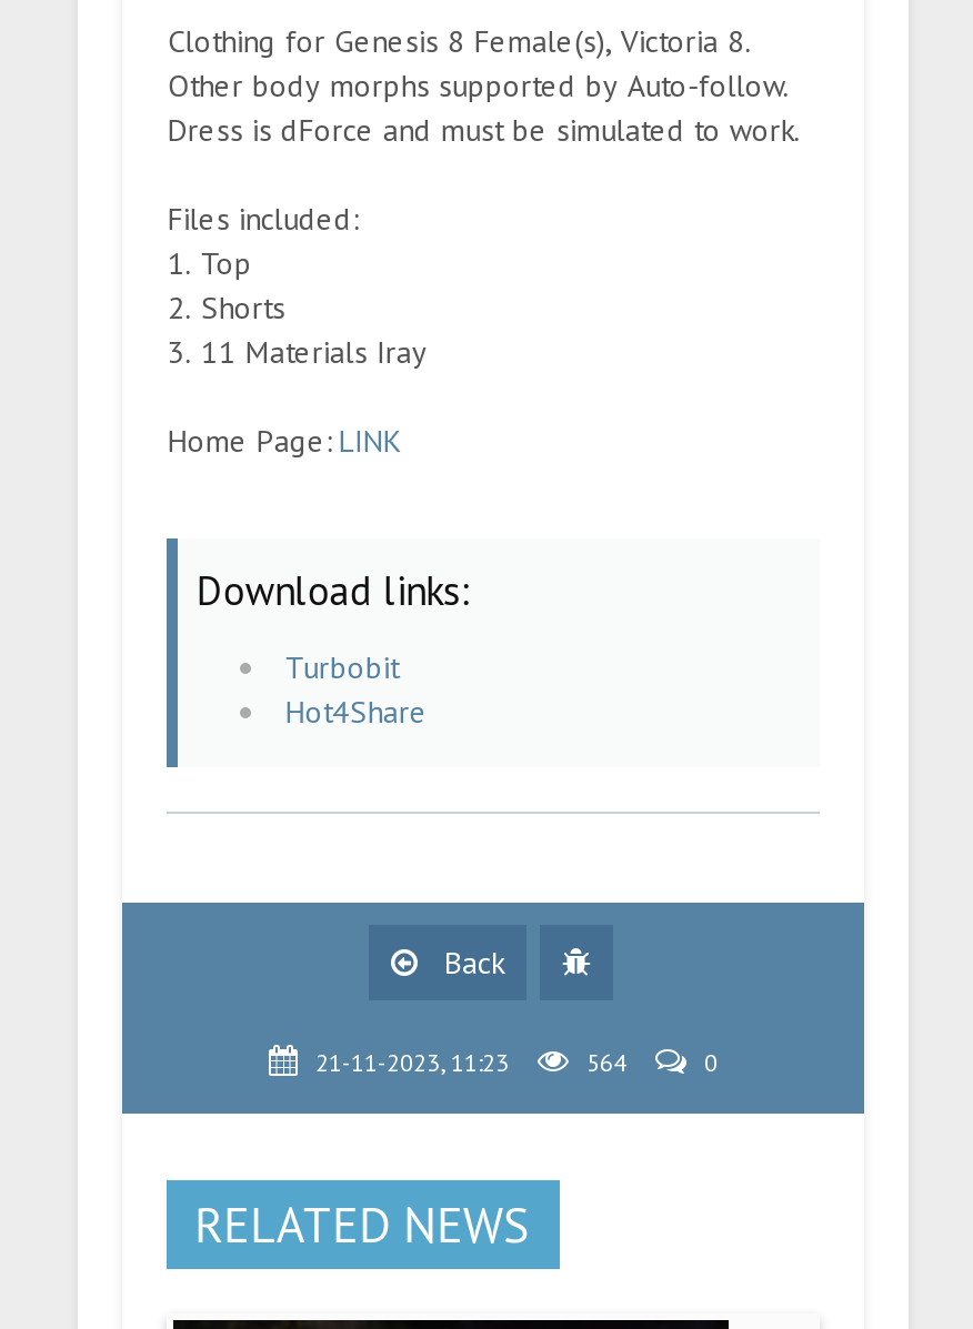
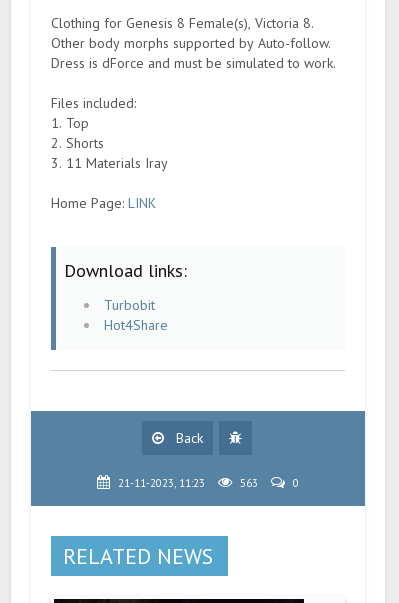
- 564
+ 563
